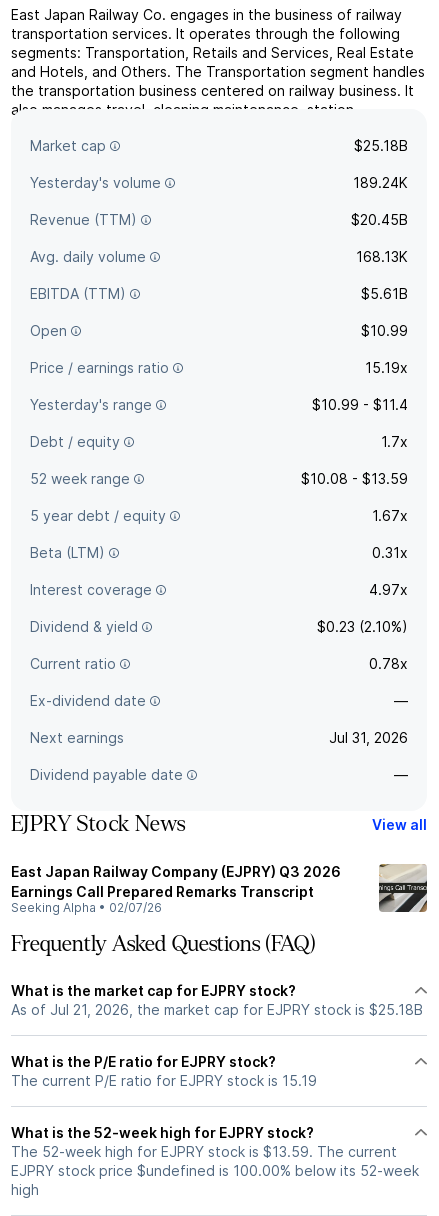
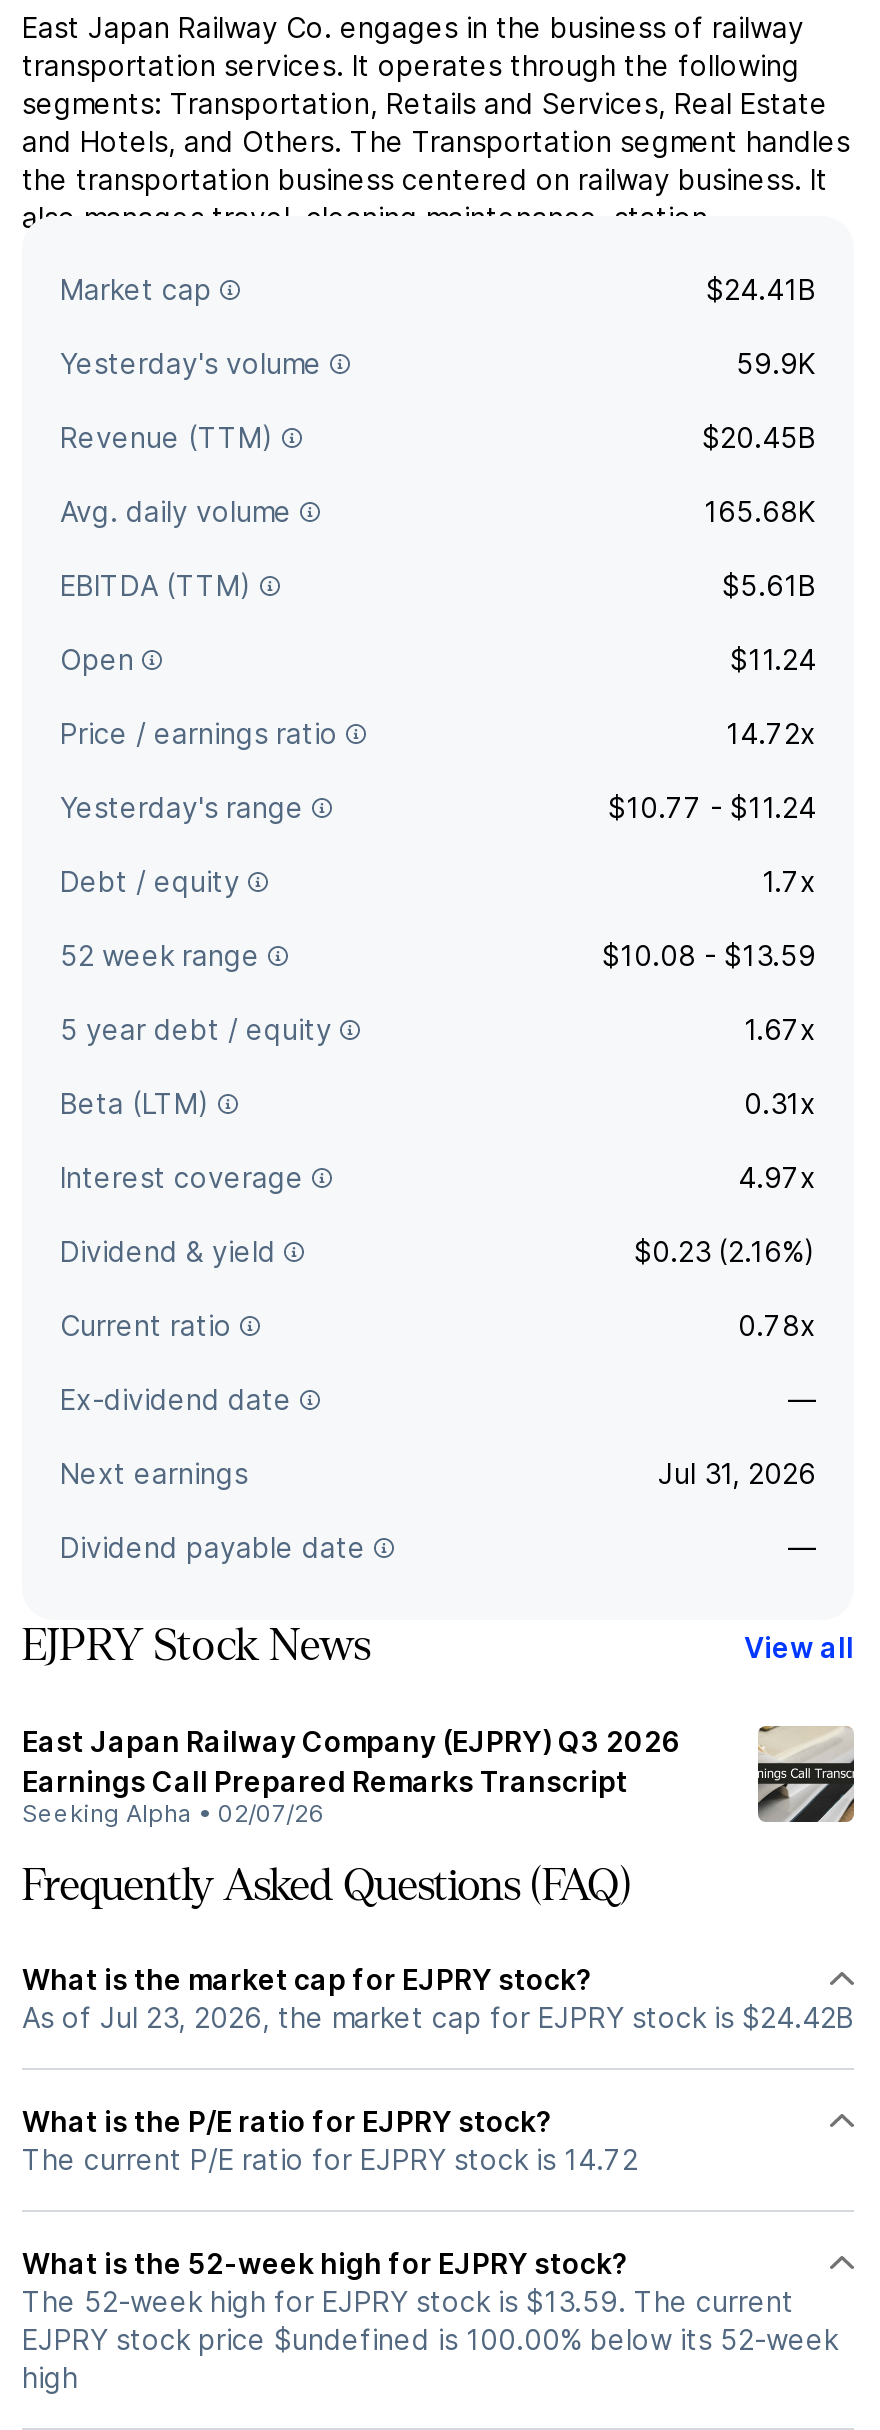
- $25.18B
+ $24.41B

- 189.24K
+ 59.9K

- 168.13K
+ 165.68K

- $10.99
+ $11.24

- 15.19x
+ 14.72x

- $10.99 - $11.4
+ $10.77 - $11.24

- $0.23 (2.10%)
+ $0.23 (2.16%)

- As of Jul 21, 2026, the market cap for EJPRY stock is $25.18B
+ As of Jul 23, 2026, the market cap for EJPRY stock is $24.42B

- The current P/E ratio for EJPRY stock is 15.19
+ The current P/E ratio for EJPRY stock is 14.72
